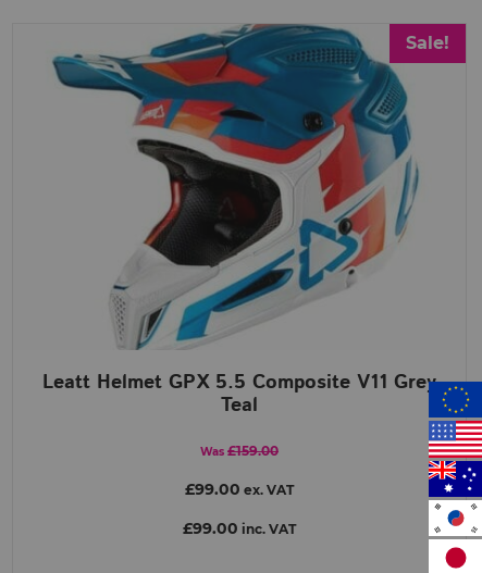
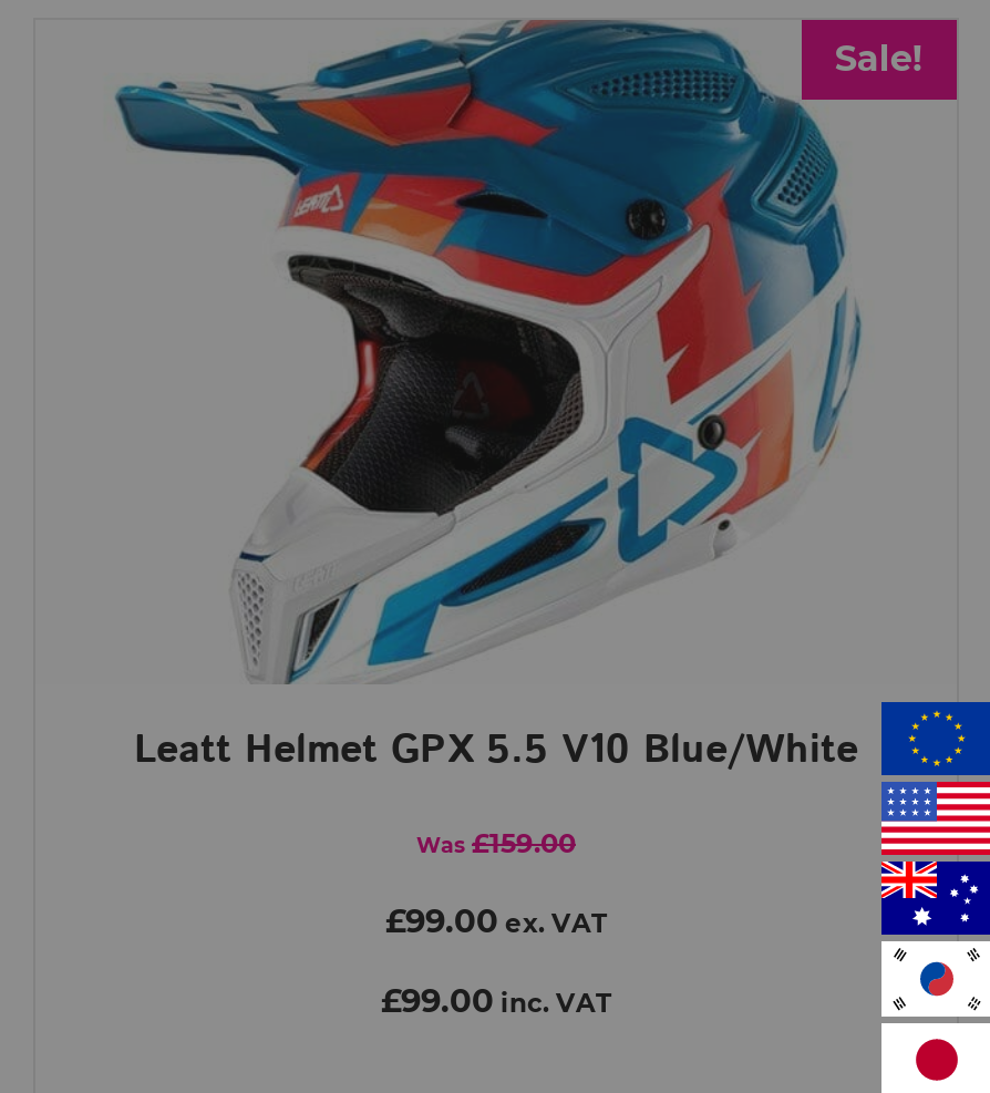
- Leatt Helmet GPX 5.5 Composite V11 Grey
- Teal
+ Leatt Helmet GPX 5.5 V10 Blue/White
